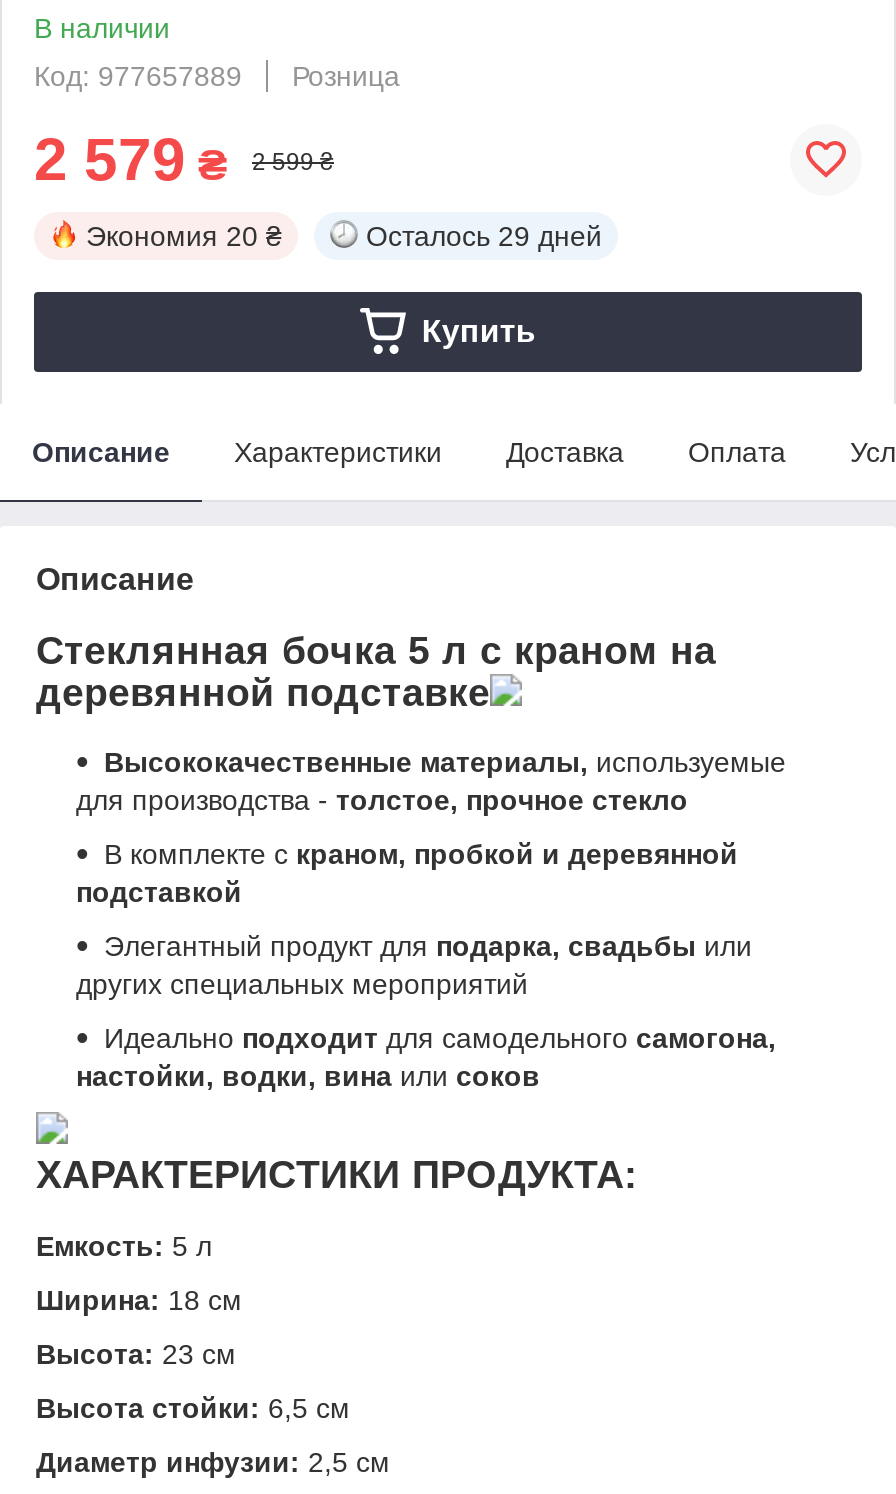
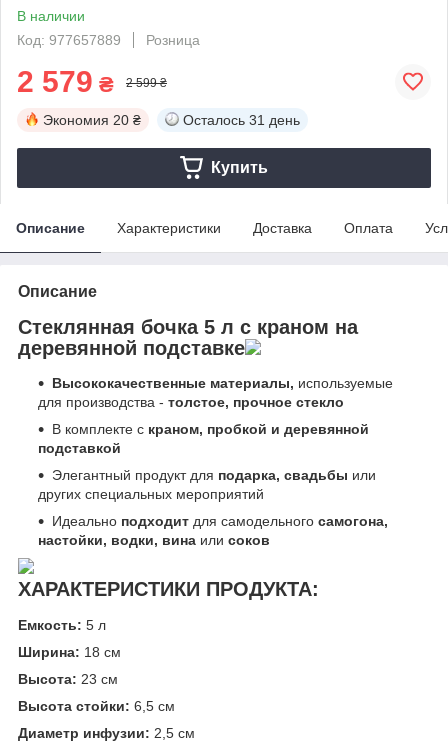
- Осталось 29 дней
+ Осталось 31 день
